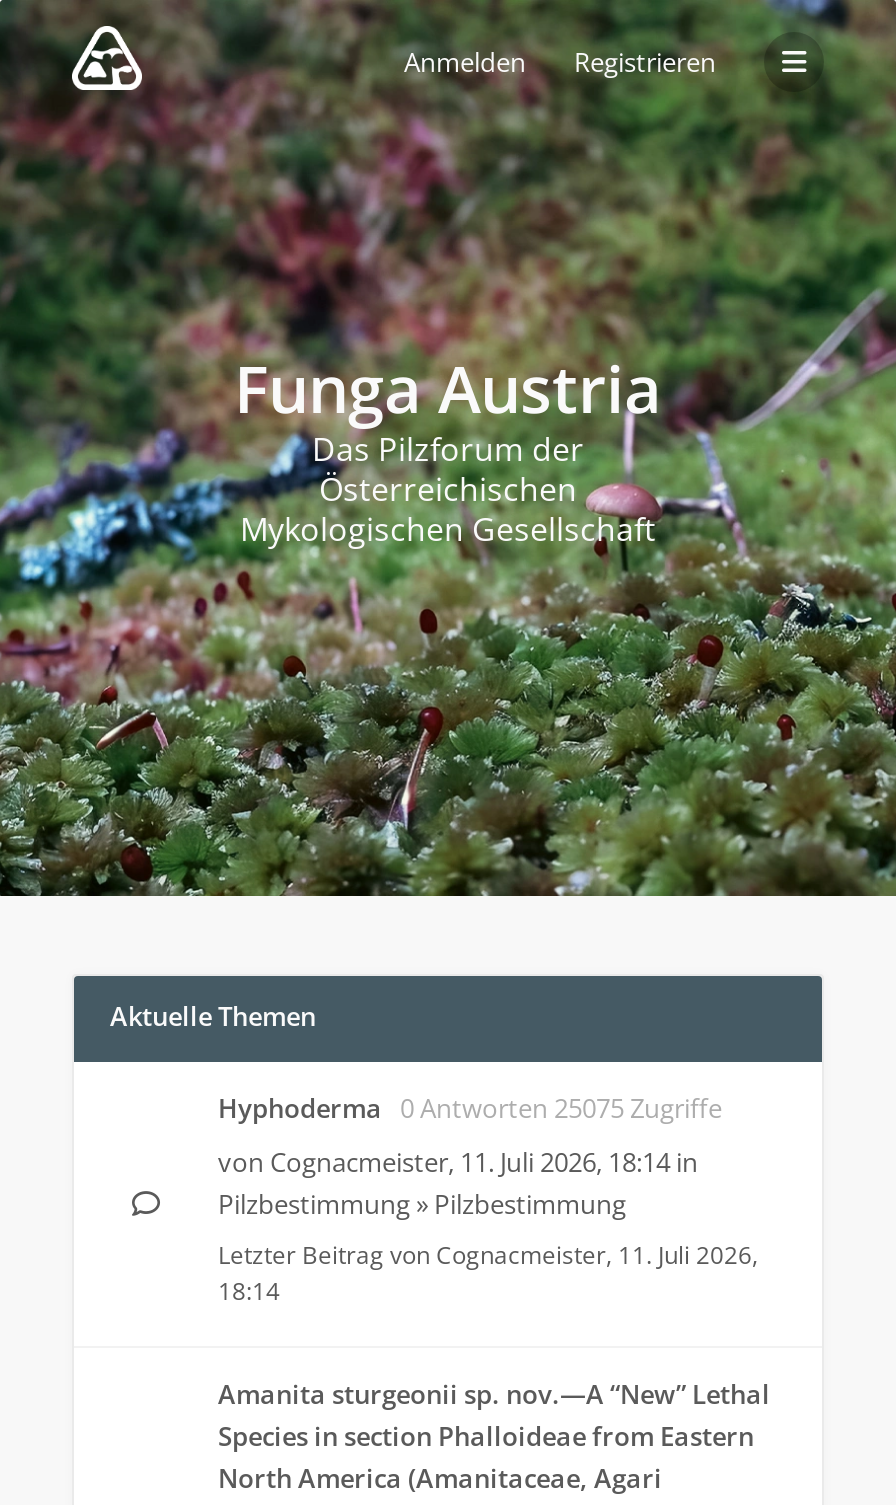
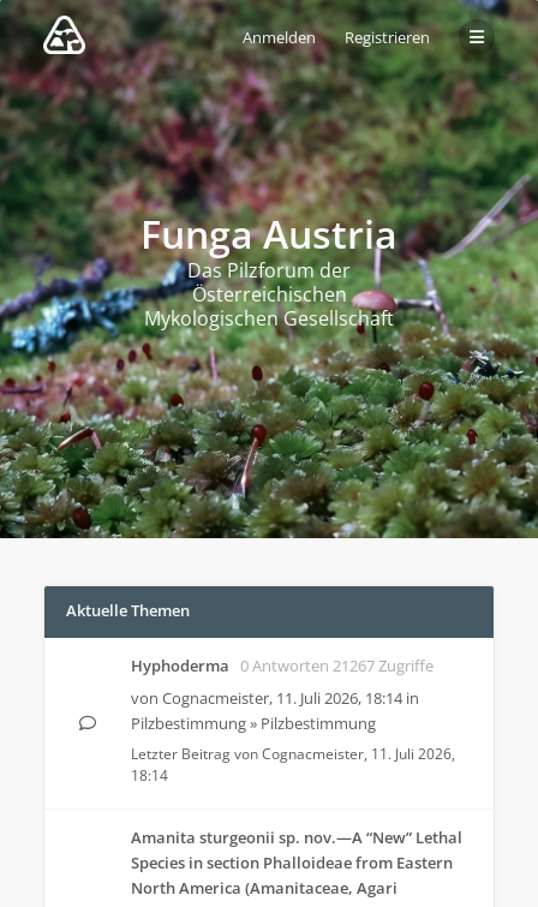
- Hyphoderma 0 Antworten 25075 Zugriffe
+ Hyphoderma 0 Antworten 21267 Zugriffe
